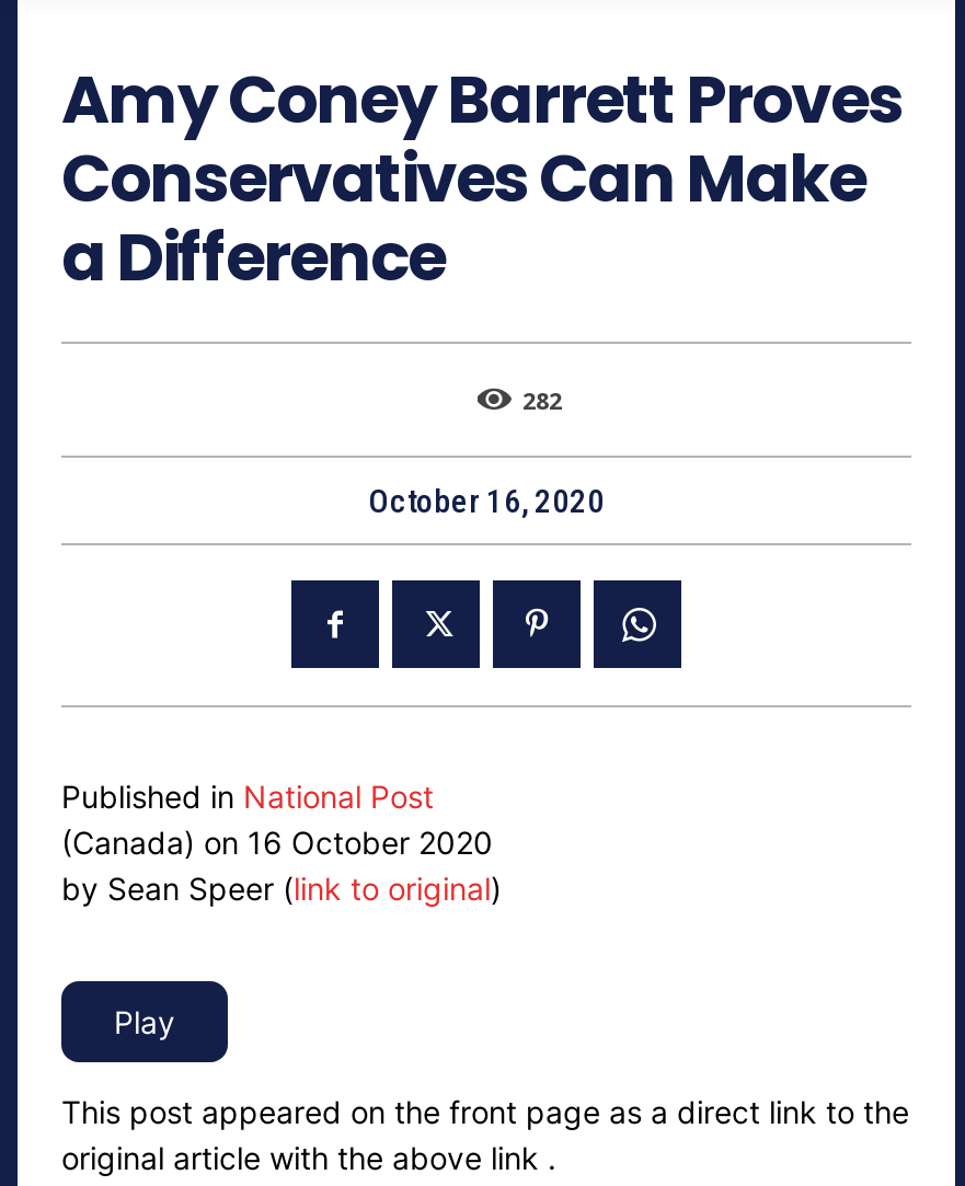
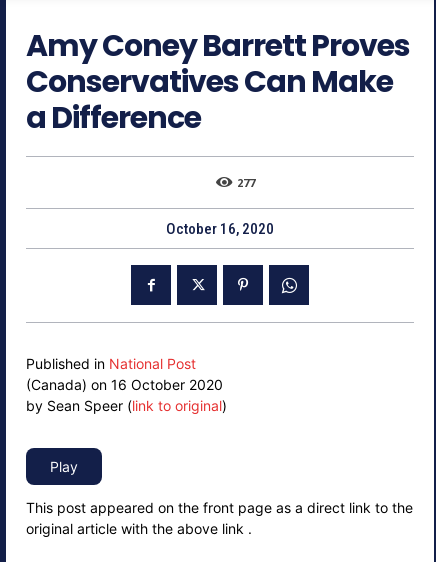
- 282
+ 277
